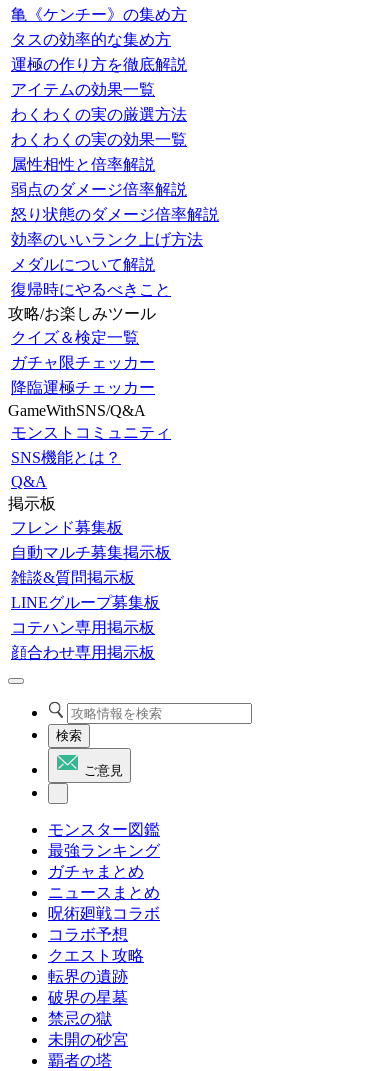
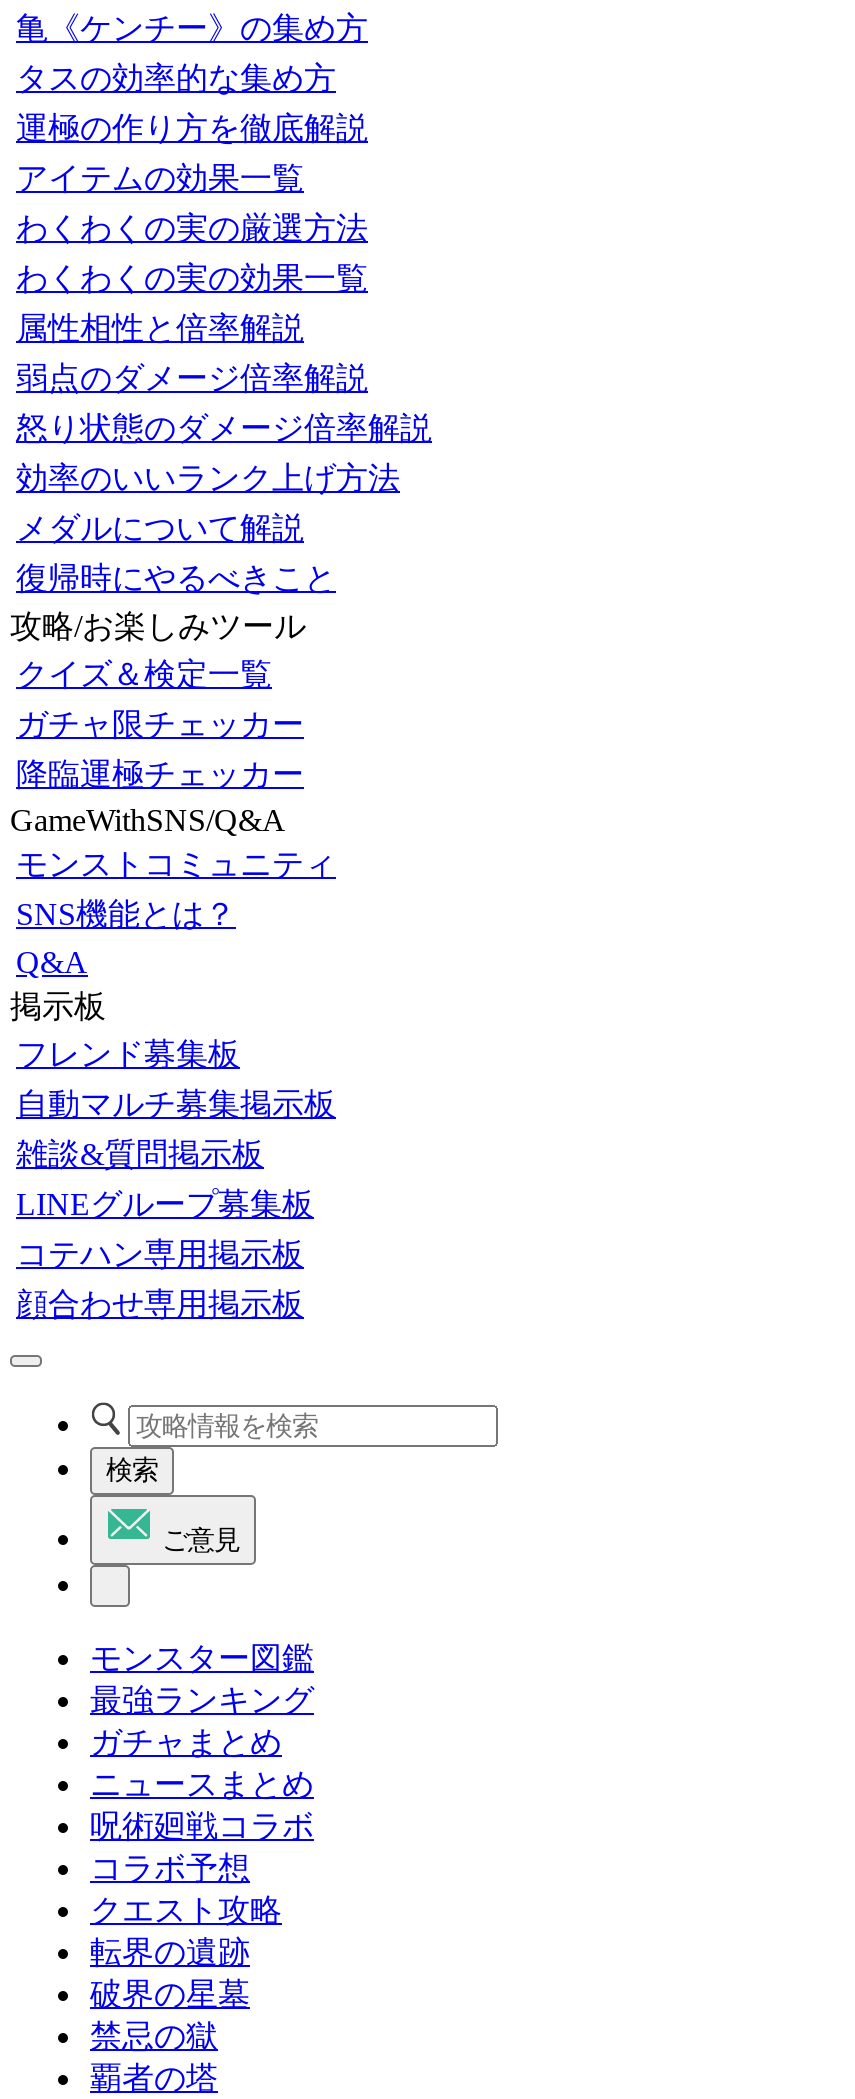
- 未開の砂宮
